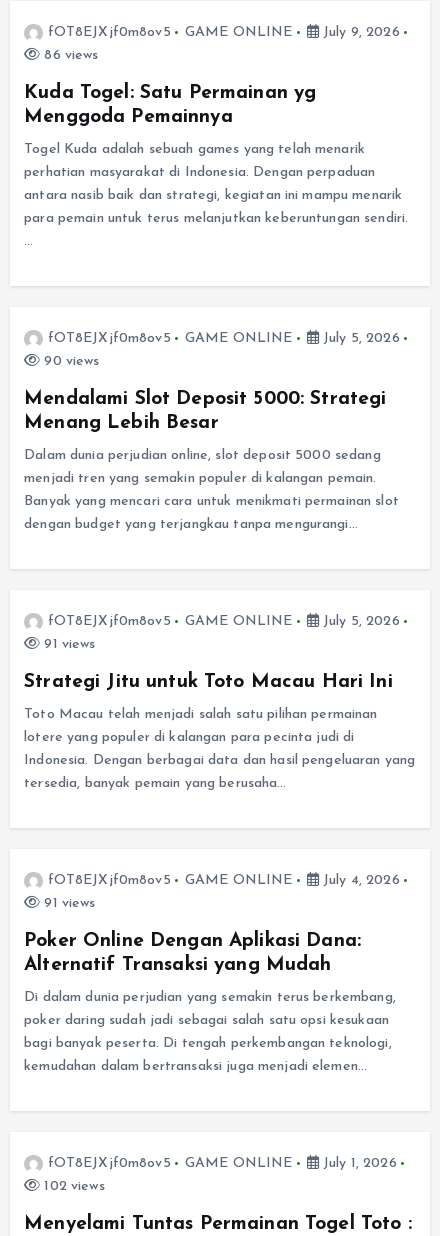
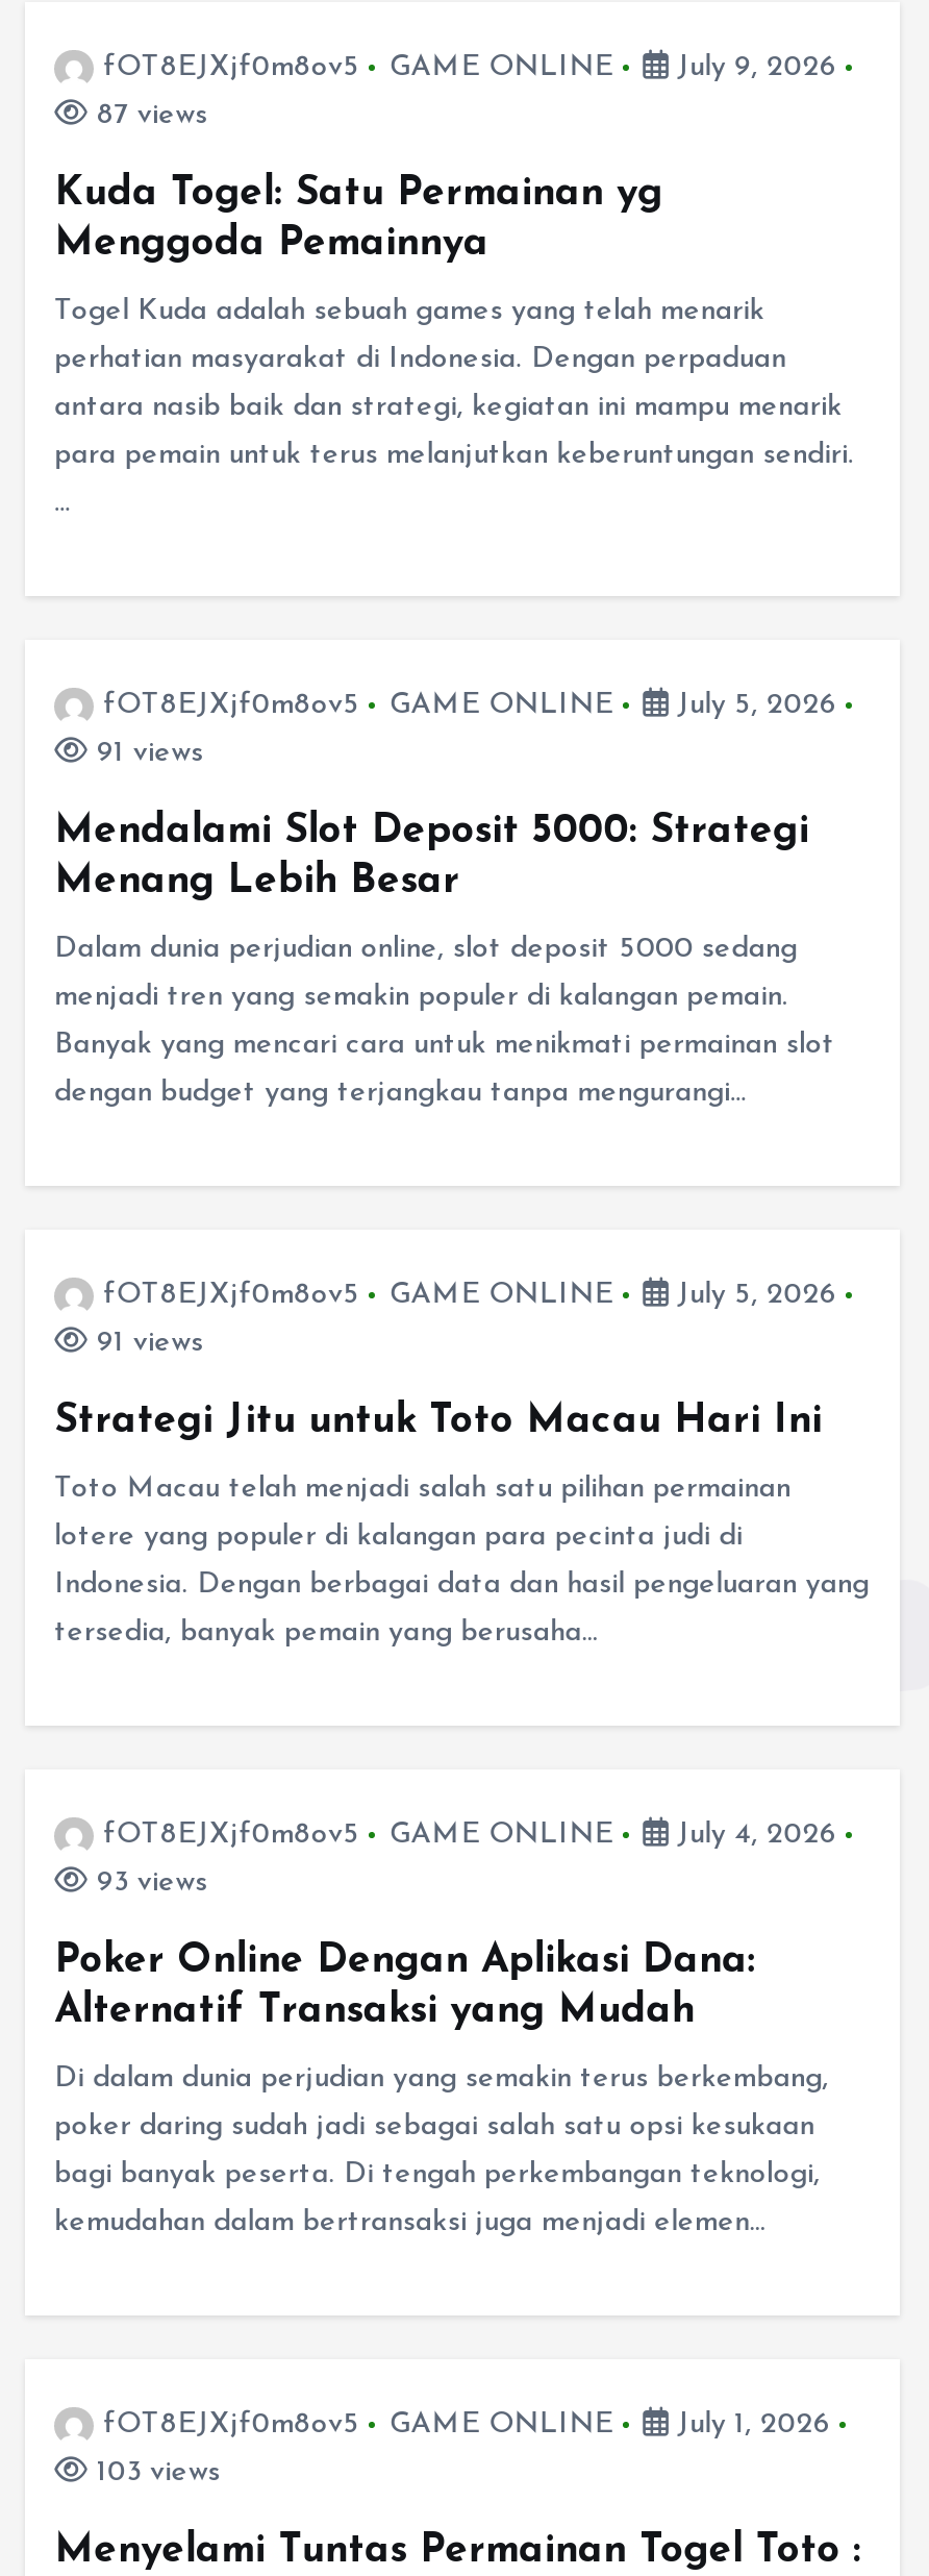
- 86 views
+ 87 views

- 90 views
+ 91 views

- 91 views
+ 93 views

- 102 views
+ 103 views
